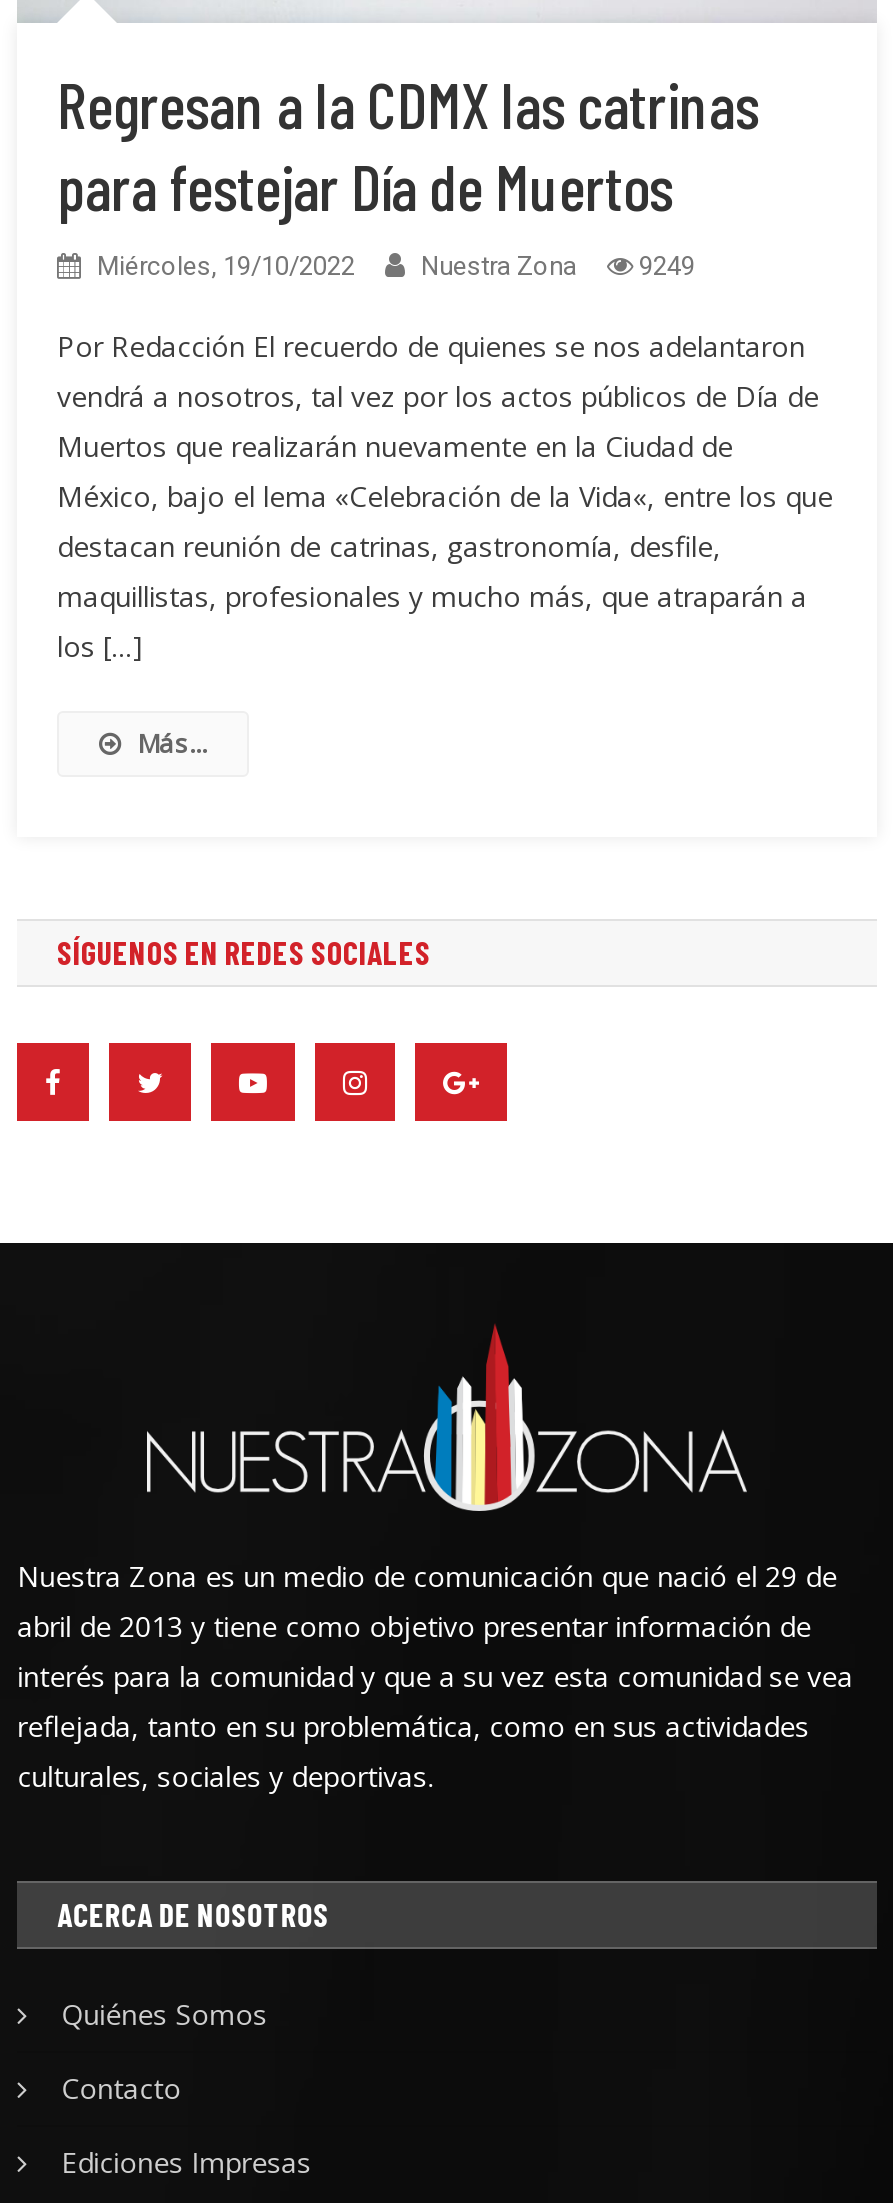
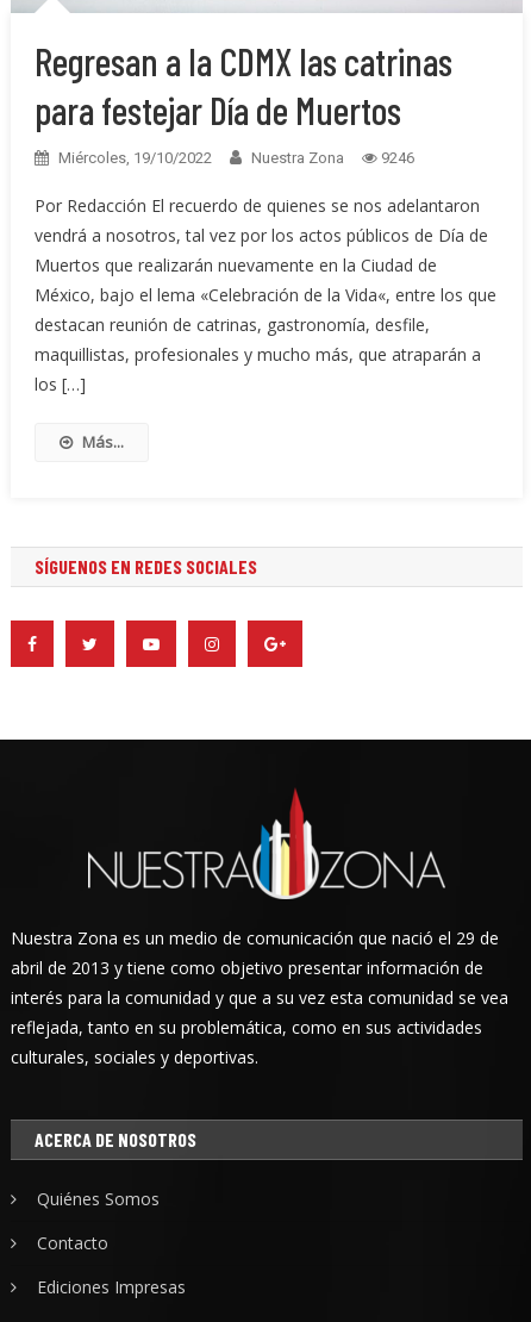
- 9249
+ 9246
